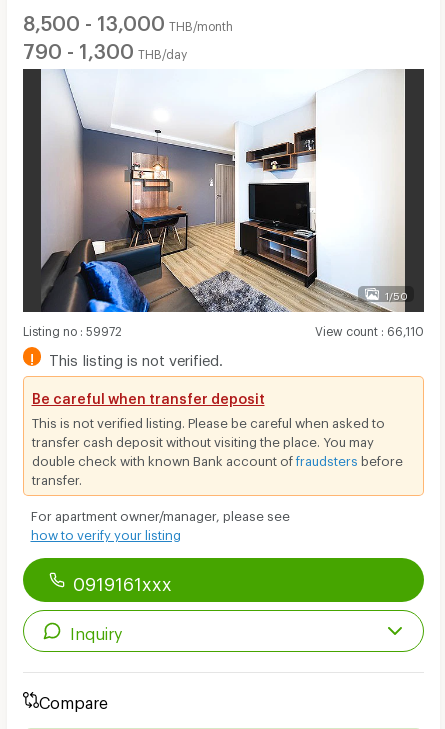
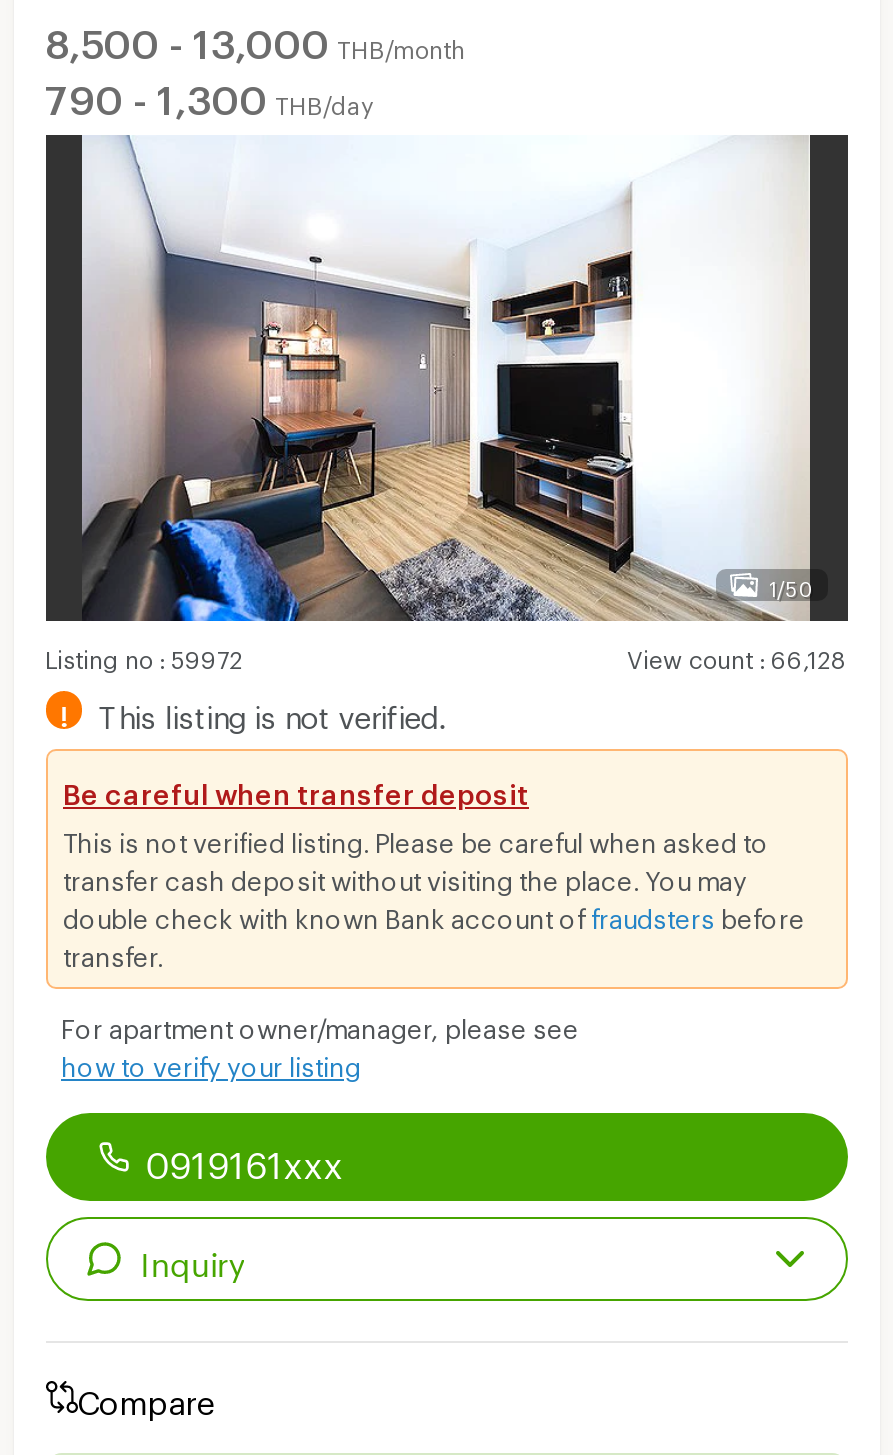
- View count: 66,110
+ View count: 66,128
